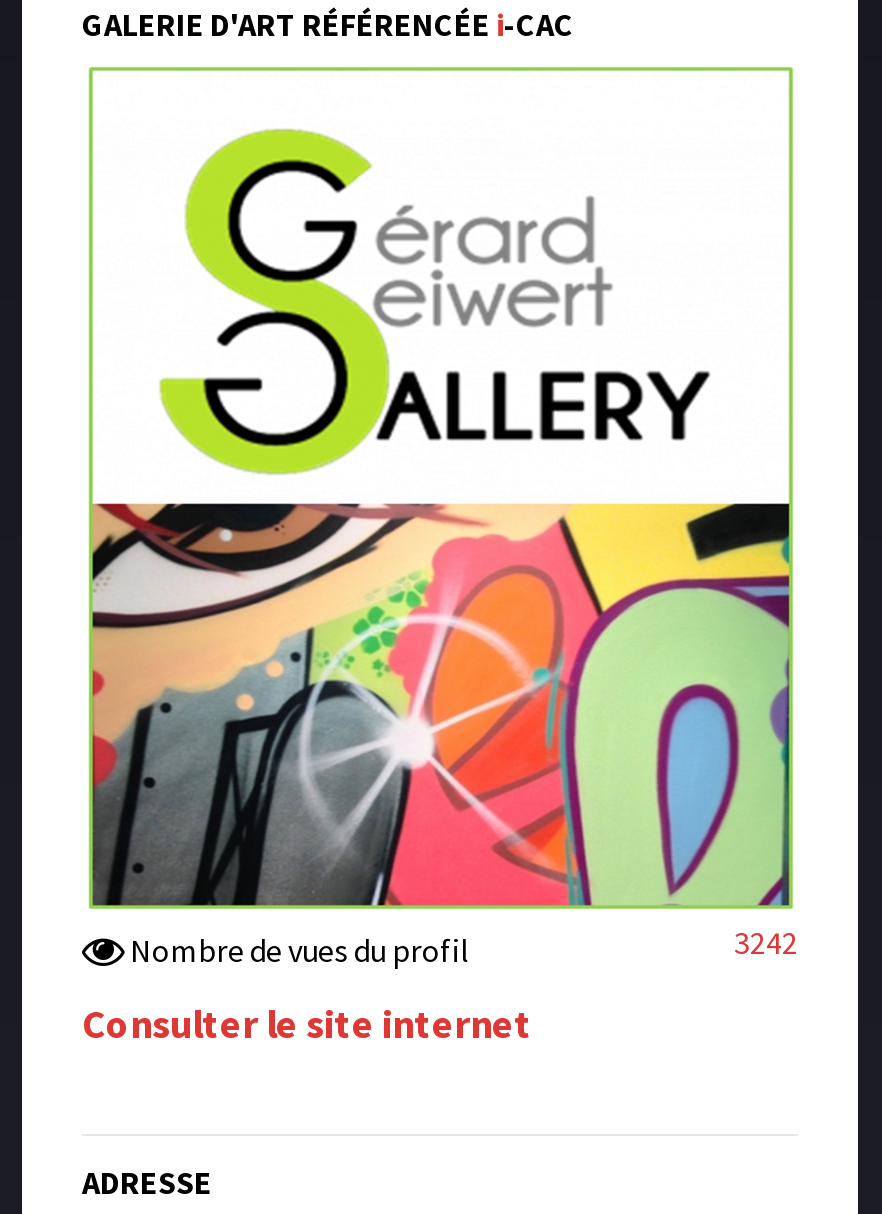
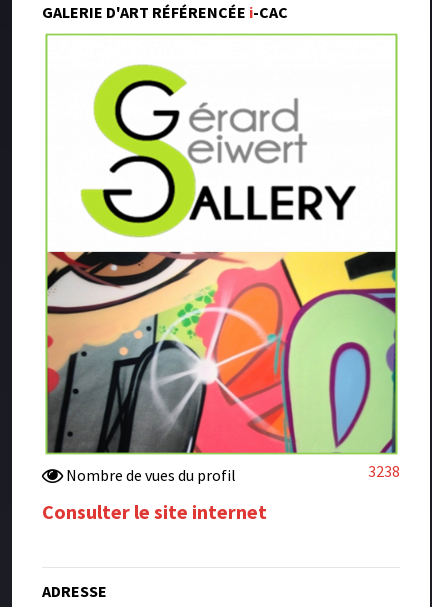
- 3242
+ 3238
